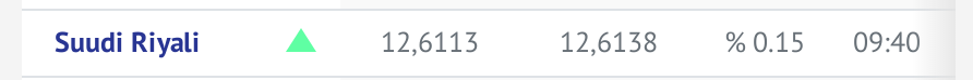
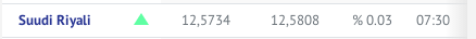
- 12,6113
+ 12,5734

- 12,6138
+ 12,5808

- % 0.15
+ % 0.03

- 09:40
+ 07:30
